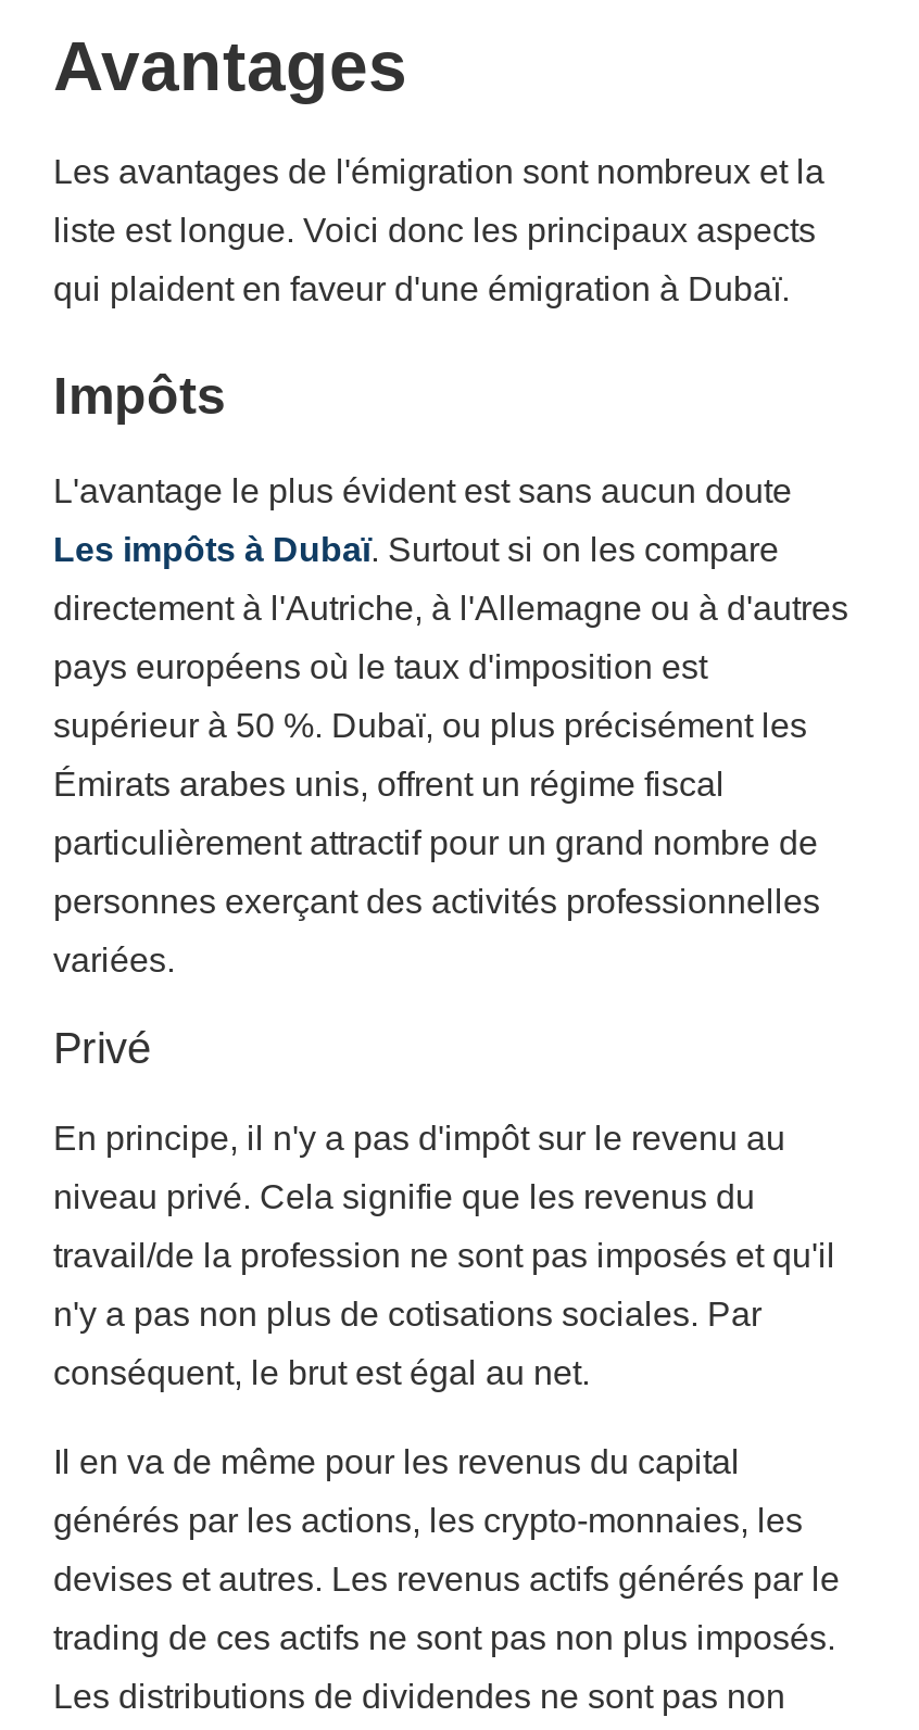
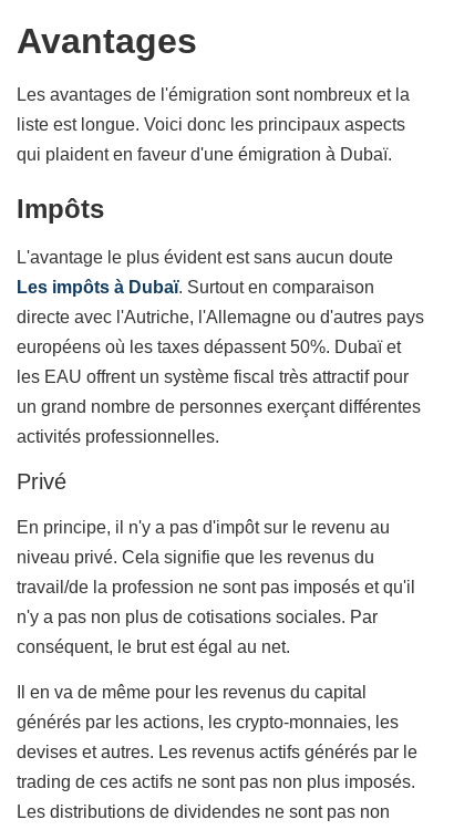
- Les impôts à Dubaï. Surtout si on les compare
- directement à l'Autriche, à l'Allemagne ou à d'autres
- pays européens où le taux d'imposition est
- supérieur à 50 %. Dubaï, ou plus précisément les
- Émirats arabes unis, offrent un régime fiscal
- particulièrement attractif pour un grand nombre de
- personnes exerçant des activités professionnelles
- variées.
+ Les impôts à Dubaï. Surtout en comparaison
+ directe avec l'Autriche, l'Allemagne ou d'autres pays
+ européens où les taxes dépassent 50%. Dubaï et
+ les EAU offrent un système fiscal très attractif pour
+ un grand nombre de personnes exerçant différentes
+ activités professionnelles.
